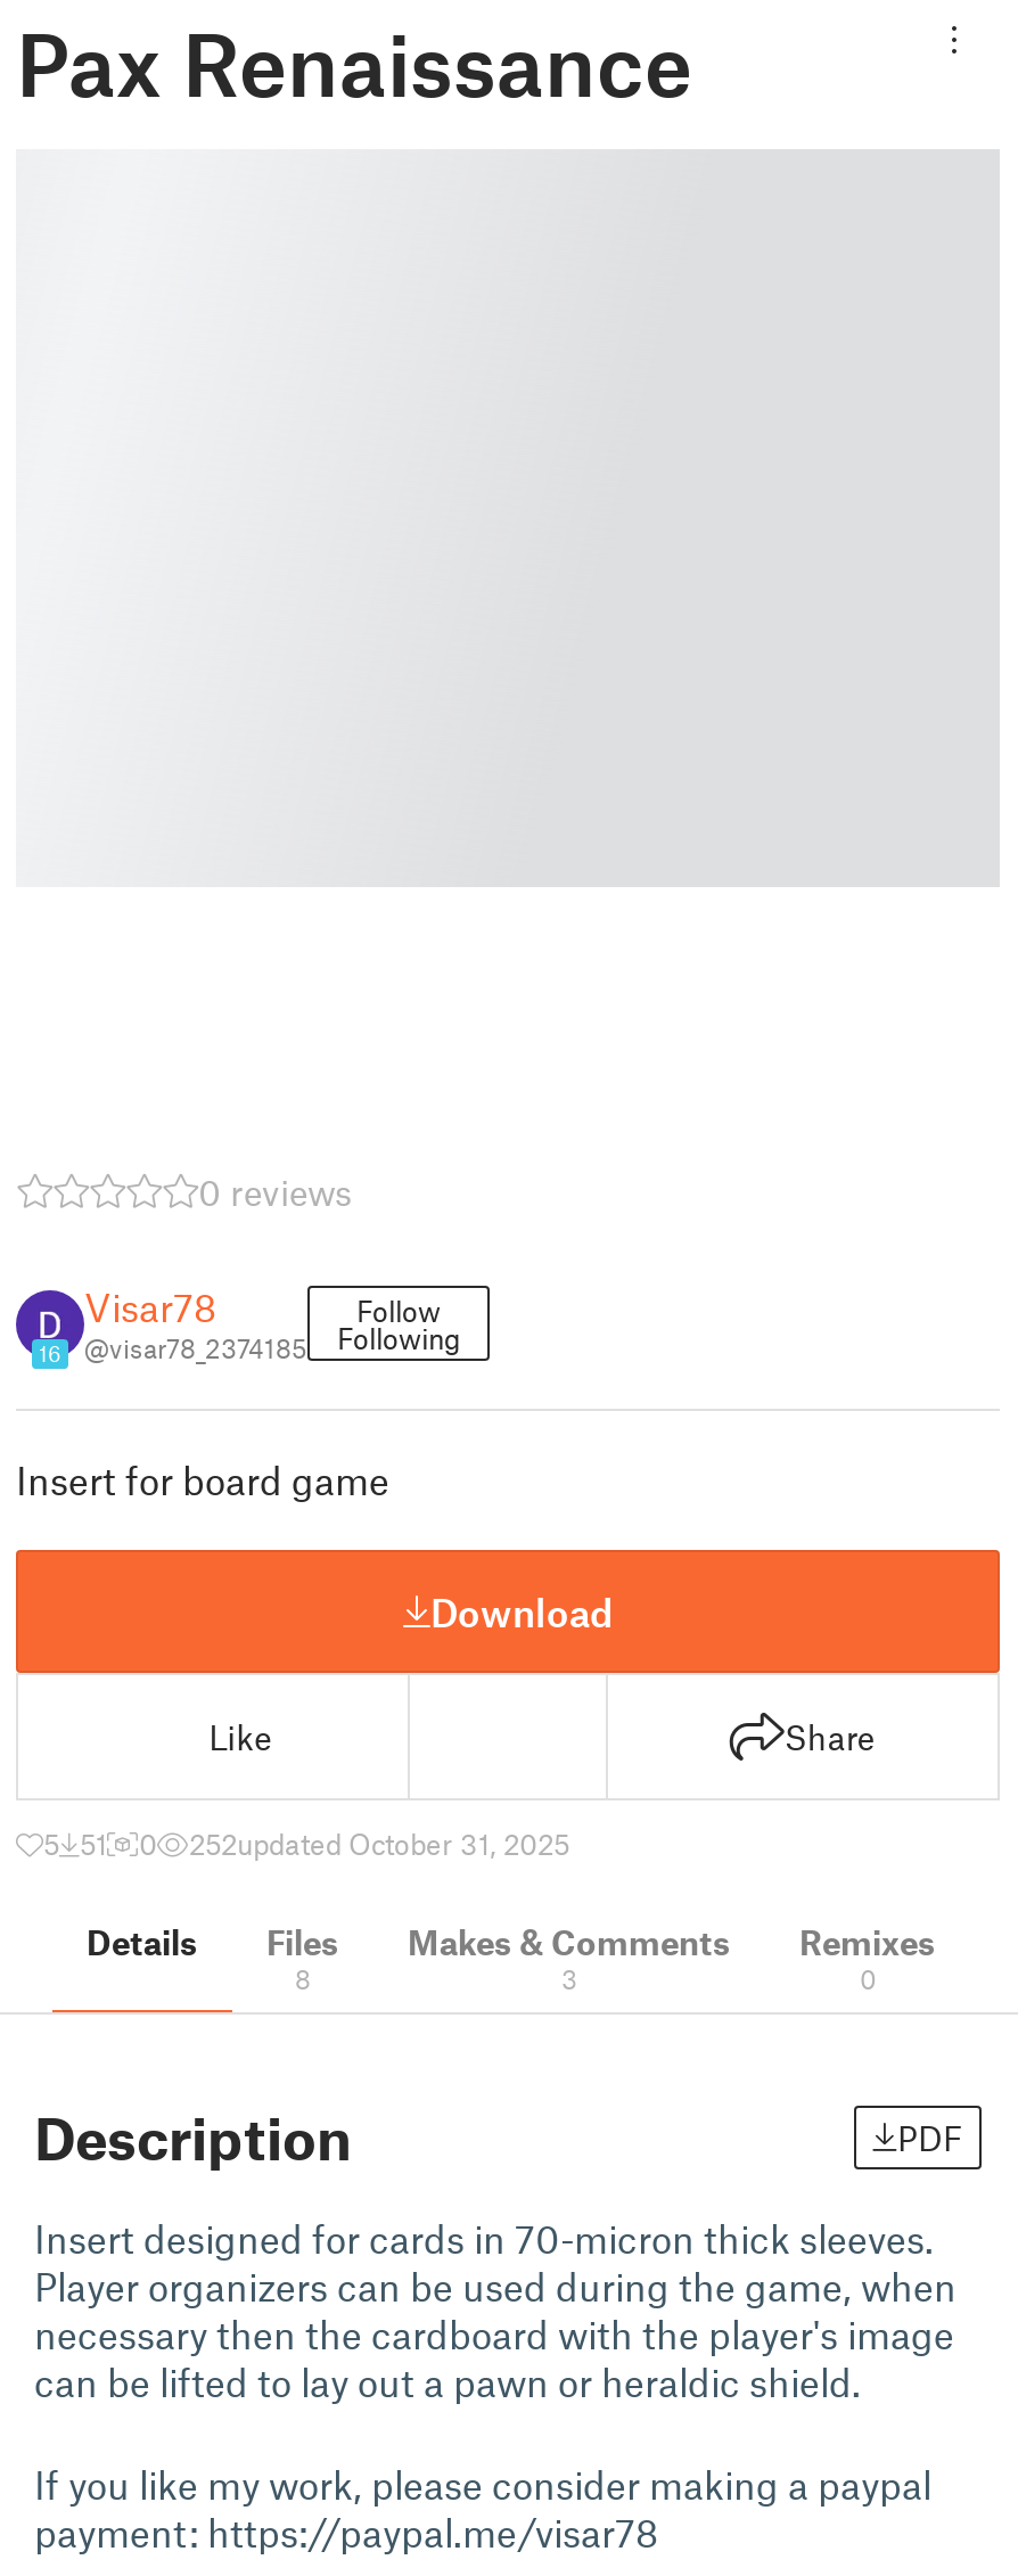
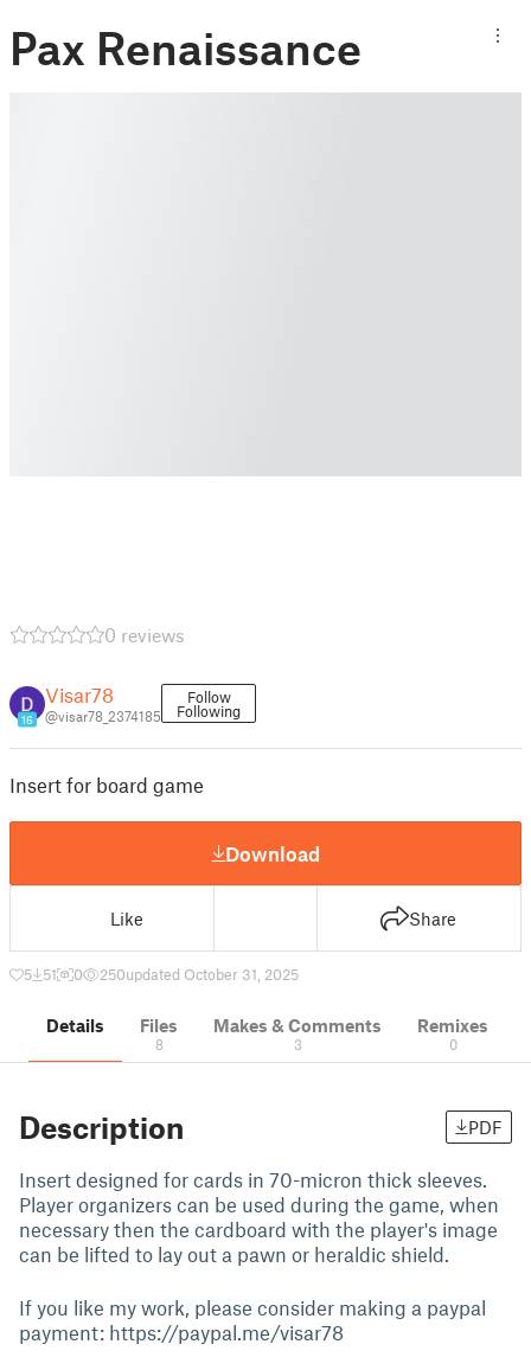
- 252updated October 31, 2025
+ 250updated October 31, 2025
